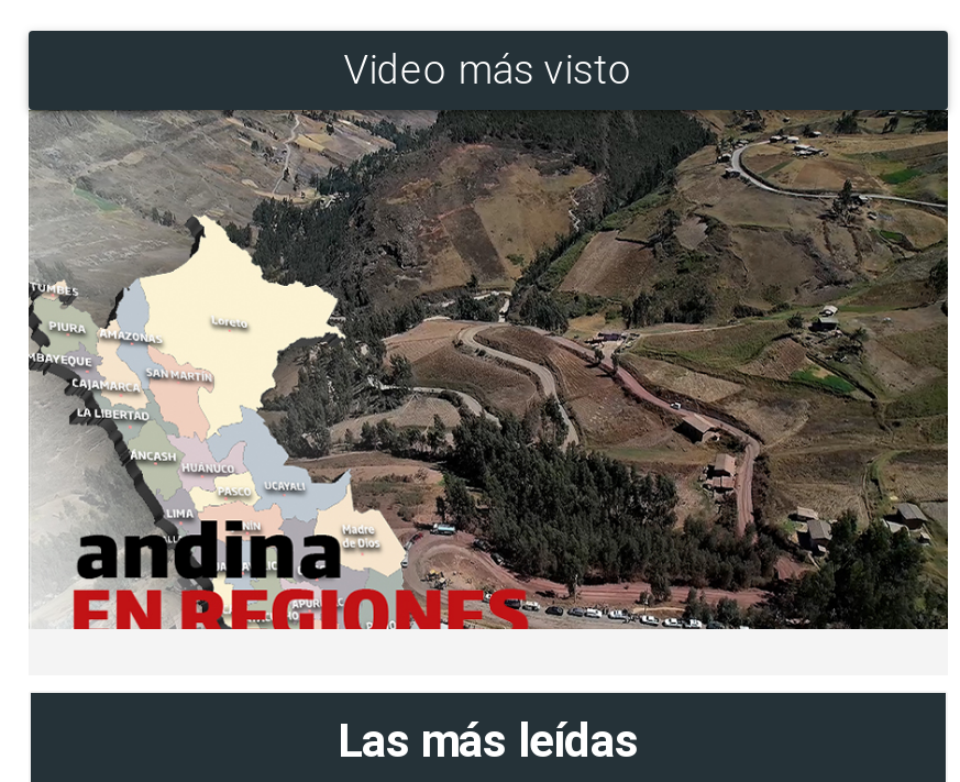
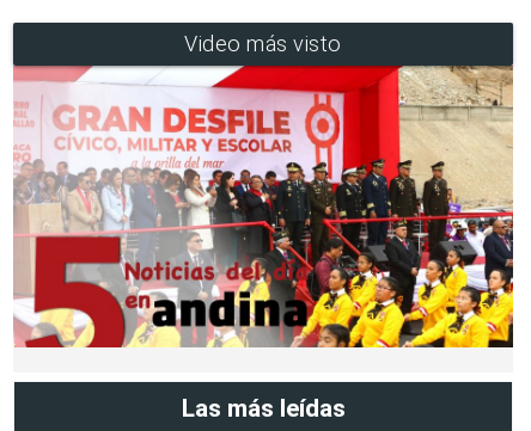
- [image]
+ [image]
